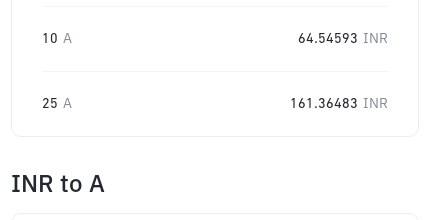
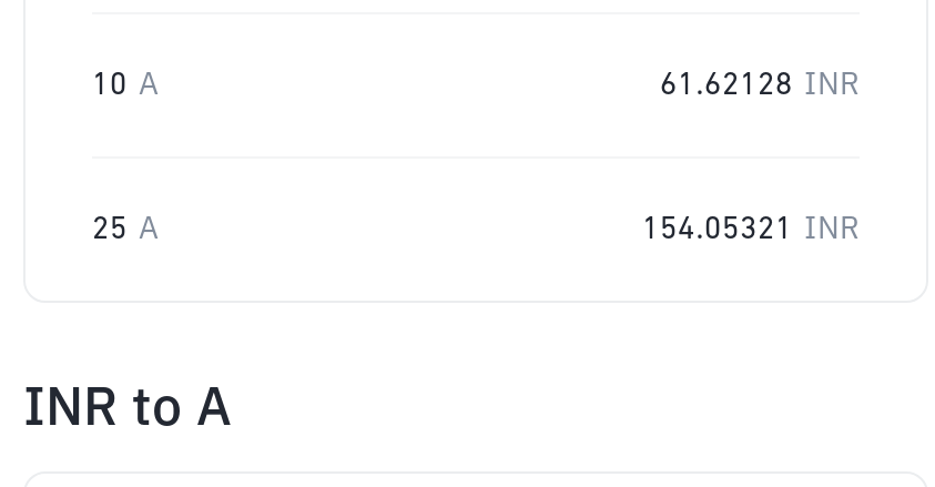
- 64.54593 INR
+ 61.62128 INR

- 161.36483 INR
+ 154.05321 INR
